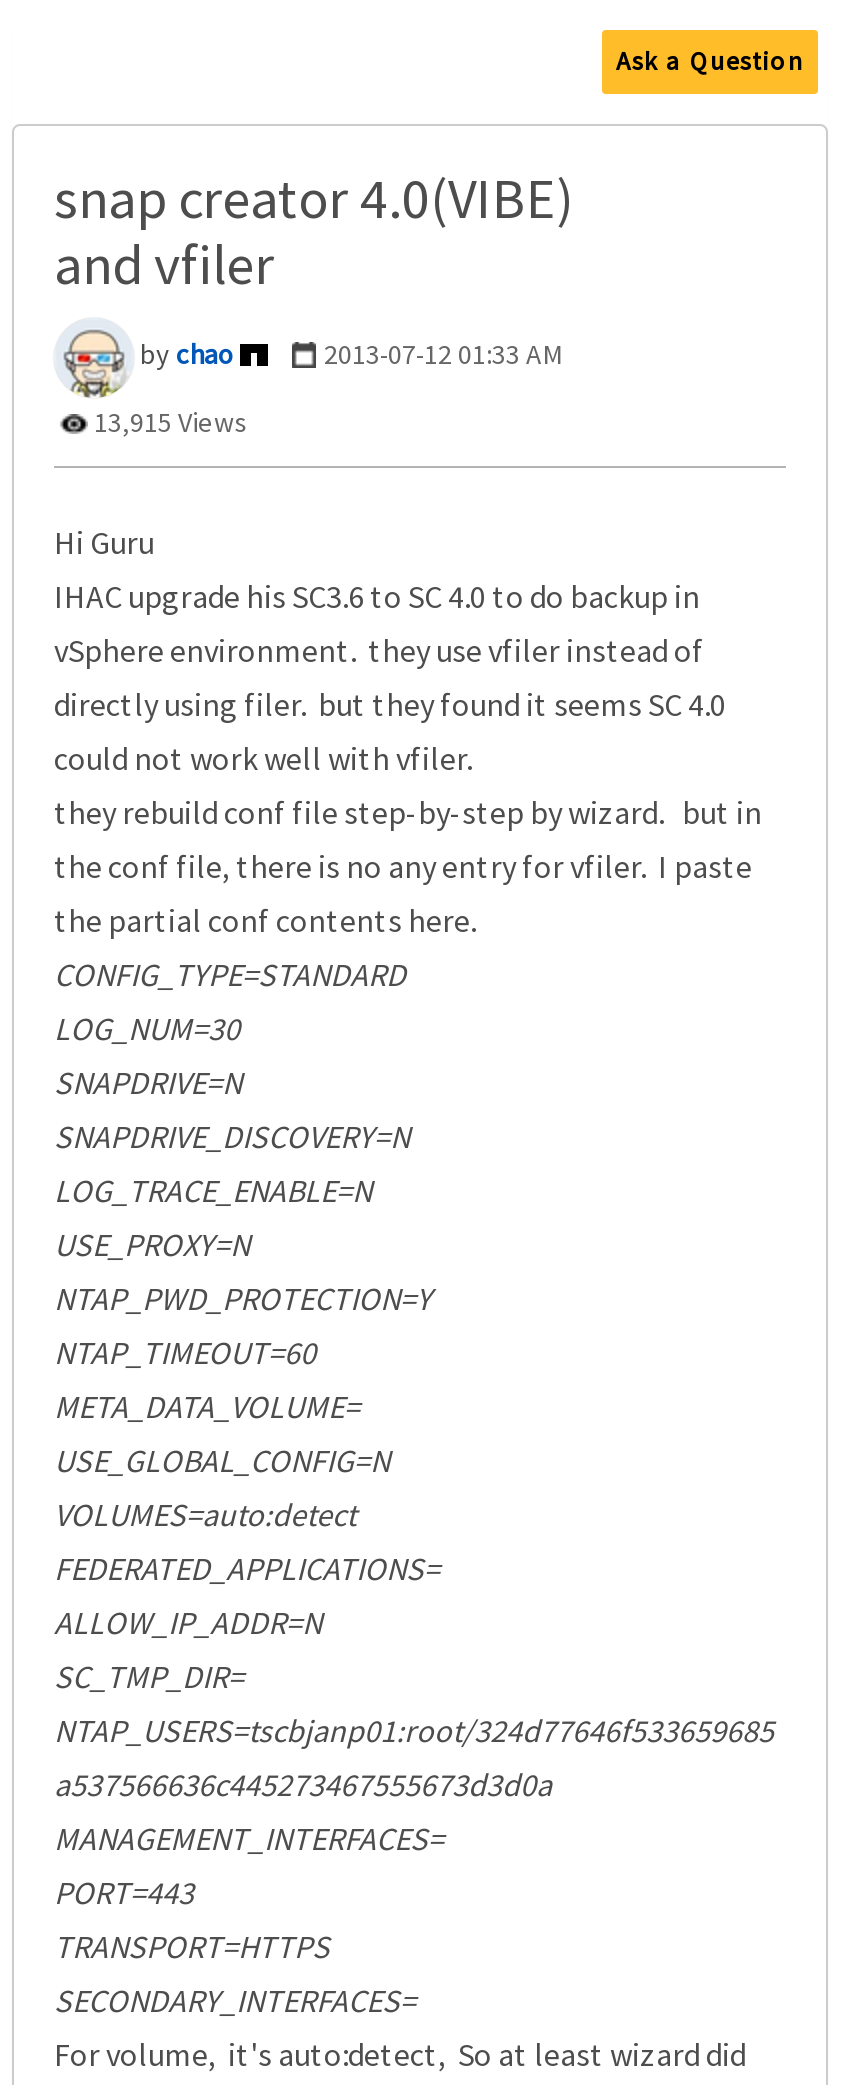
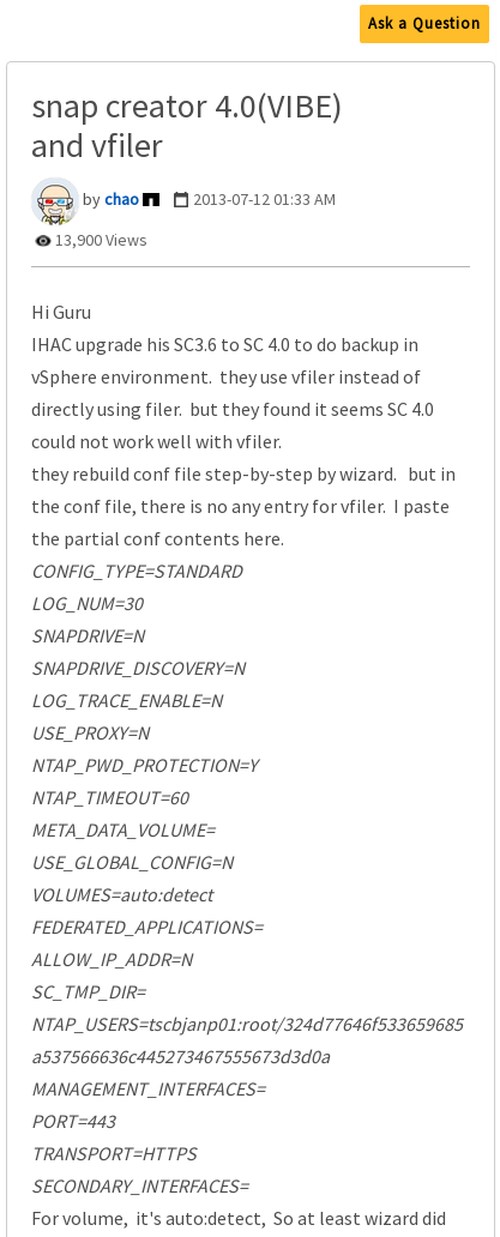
- 13,915 Views
+ 13,900 Views
